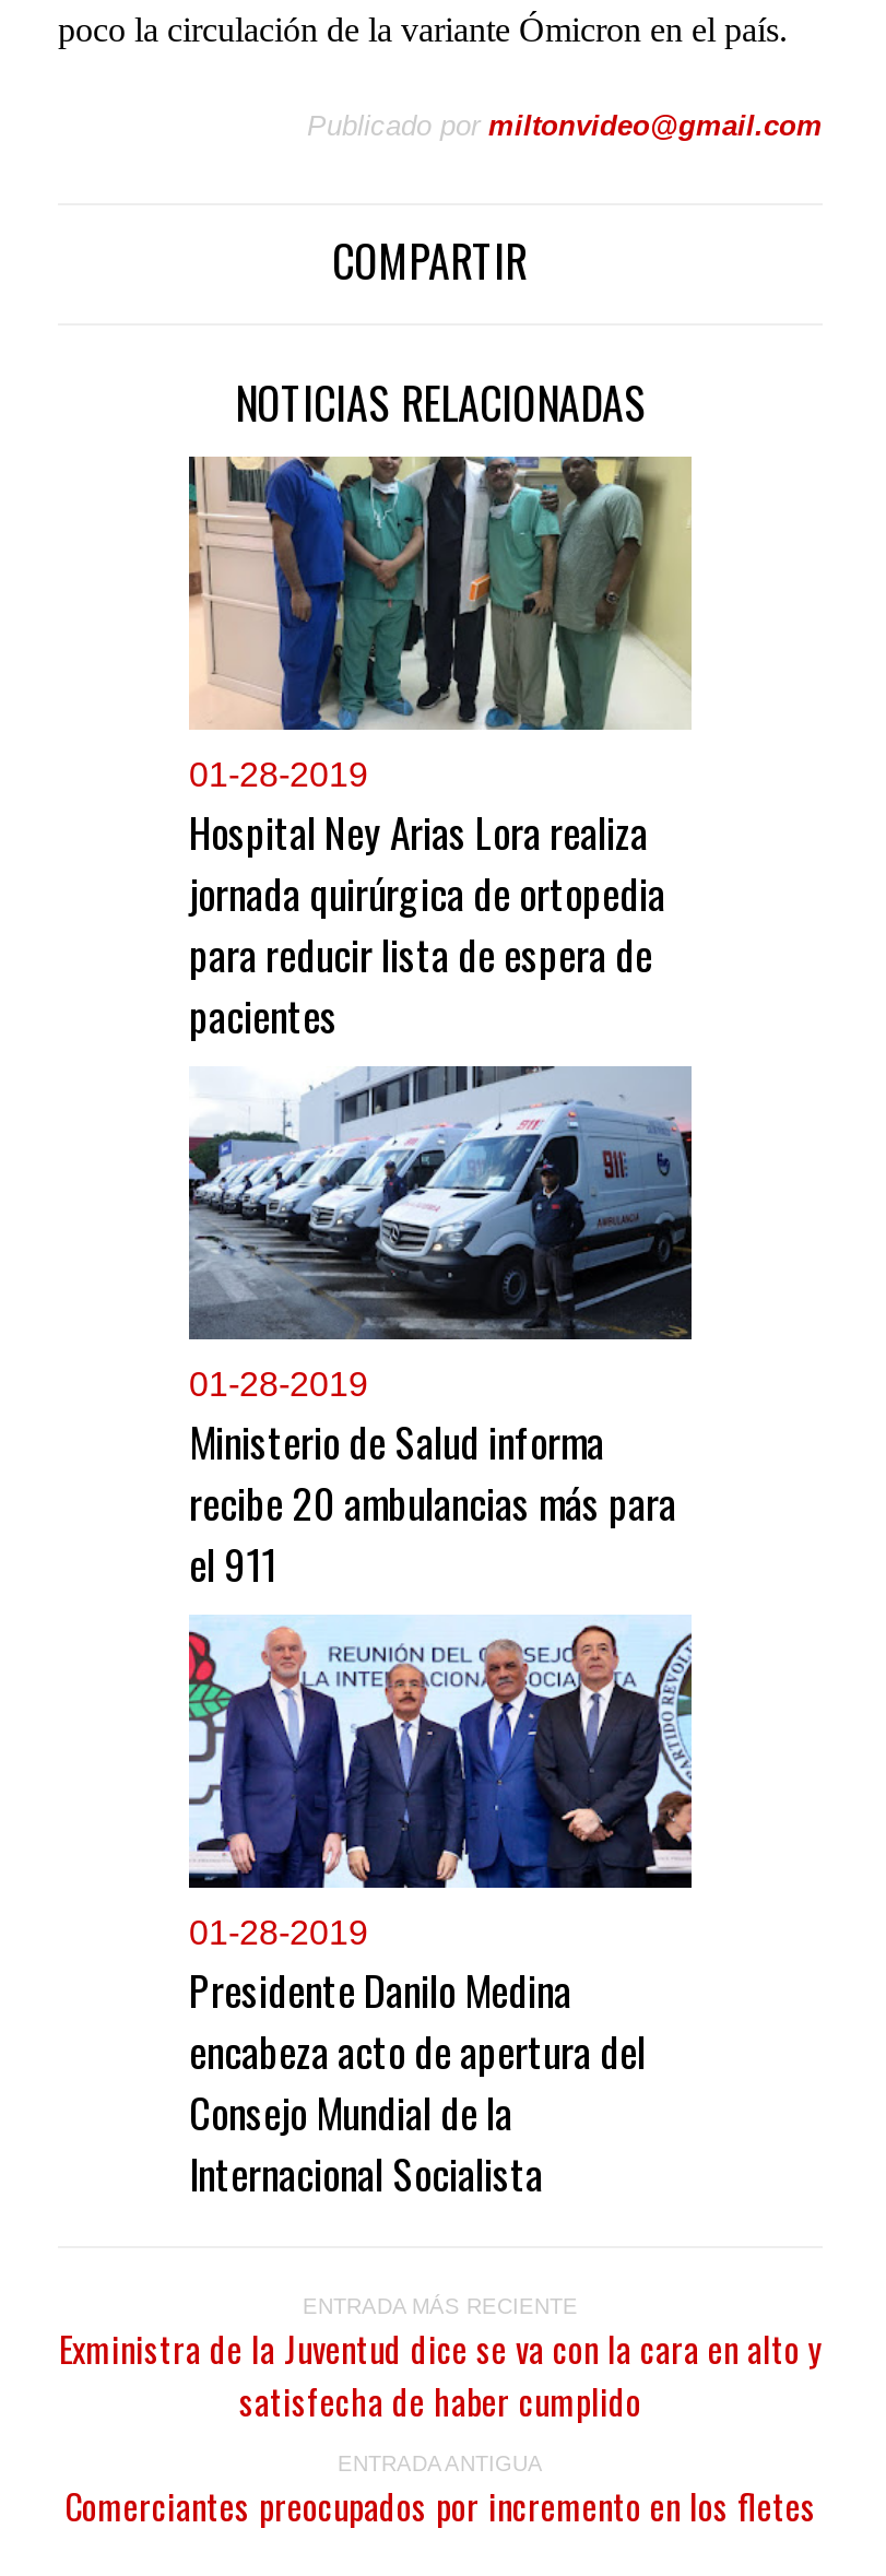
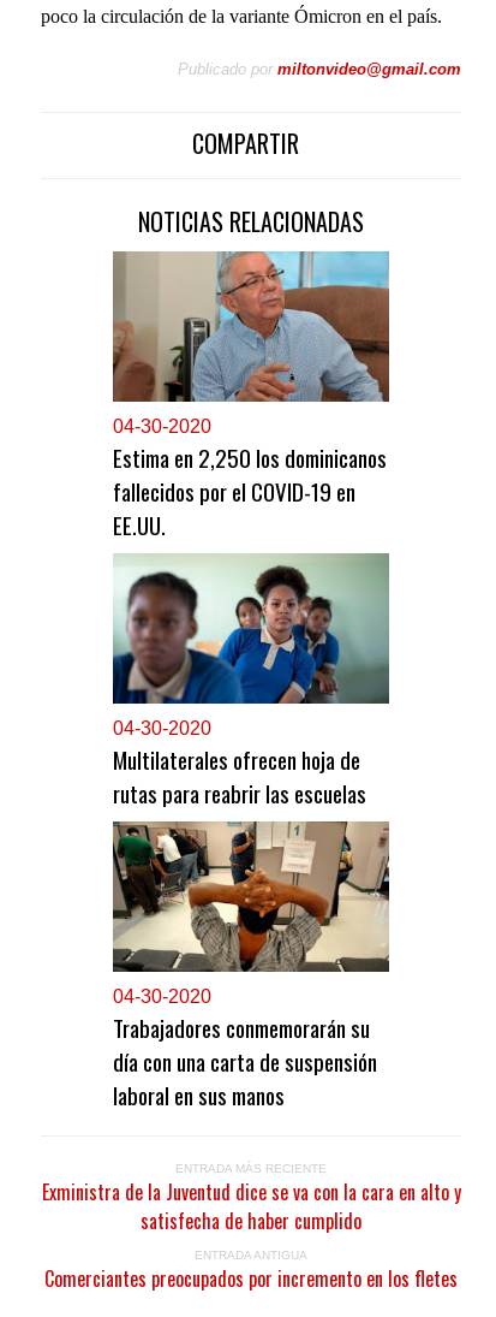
- [image]
+ [image]

- 01-28-2019
- Hospital Ney Arias Lora realiza
- jornada quirúrgica de ortopedia
- para reducir lista de espera de
- pacientes
+ 04-30-2020
+ Estima en 2,250 los dominicanos
+ fallecidos por el COVID-19 en
+ EE.UU.

- [image]
- 01-28-2019
- Ministerio de Salud informa
- recibe 20 ambulancias más para
- el 911
+ [image]
+ 04-30-2020
+ Multilaterales ofrecen hoja de
+ rutas para reabrir las escuelas

- [image]
- 01-28-2019
- Presidente Danilo Medina
- encabeza acto de apertura del
- Consejo Mundial de la
- Internacional Socialista
+ [image]
+ 04-30-2020
+ Trabajadores conmemorarán su
+ día con una carta de suspensión
+ laboral en sus manos
